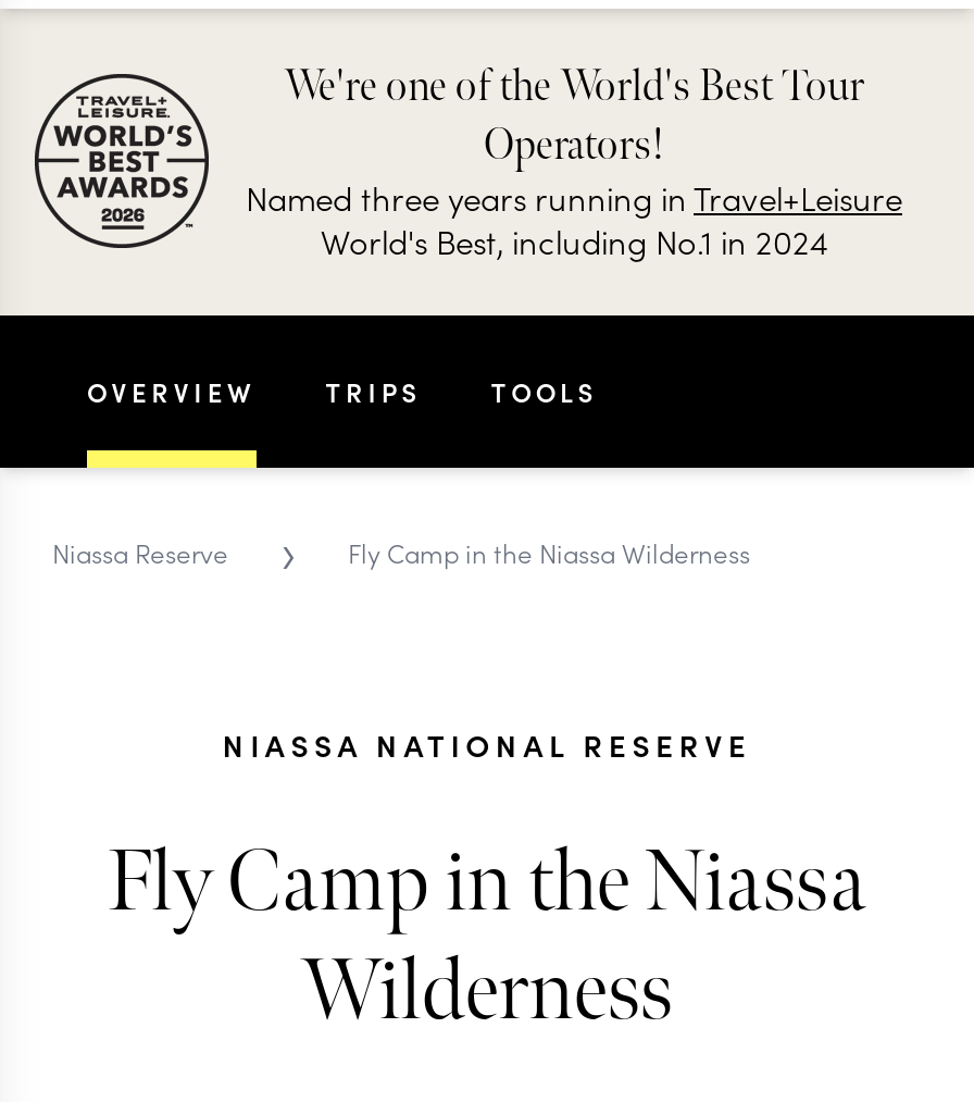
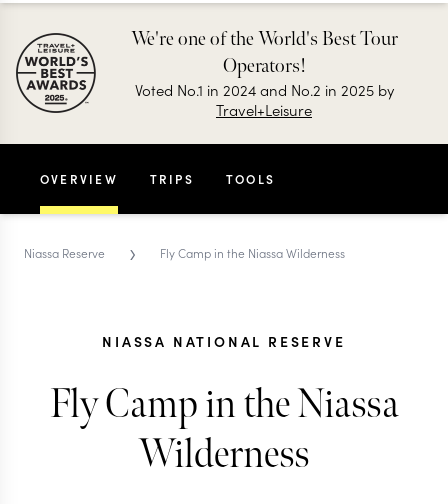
- Named three years running in Travel+Leisure
- World's Best, including No.1 in 2024
+ Voted No.1 in 2024 and No.2 in 2025 by
+ Travel+Leisure
